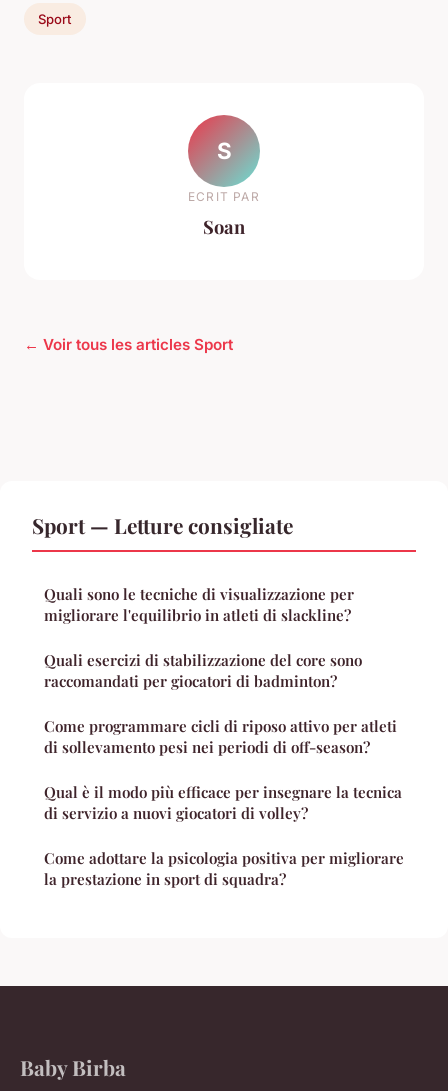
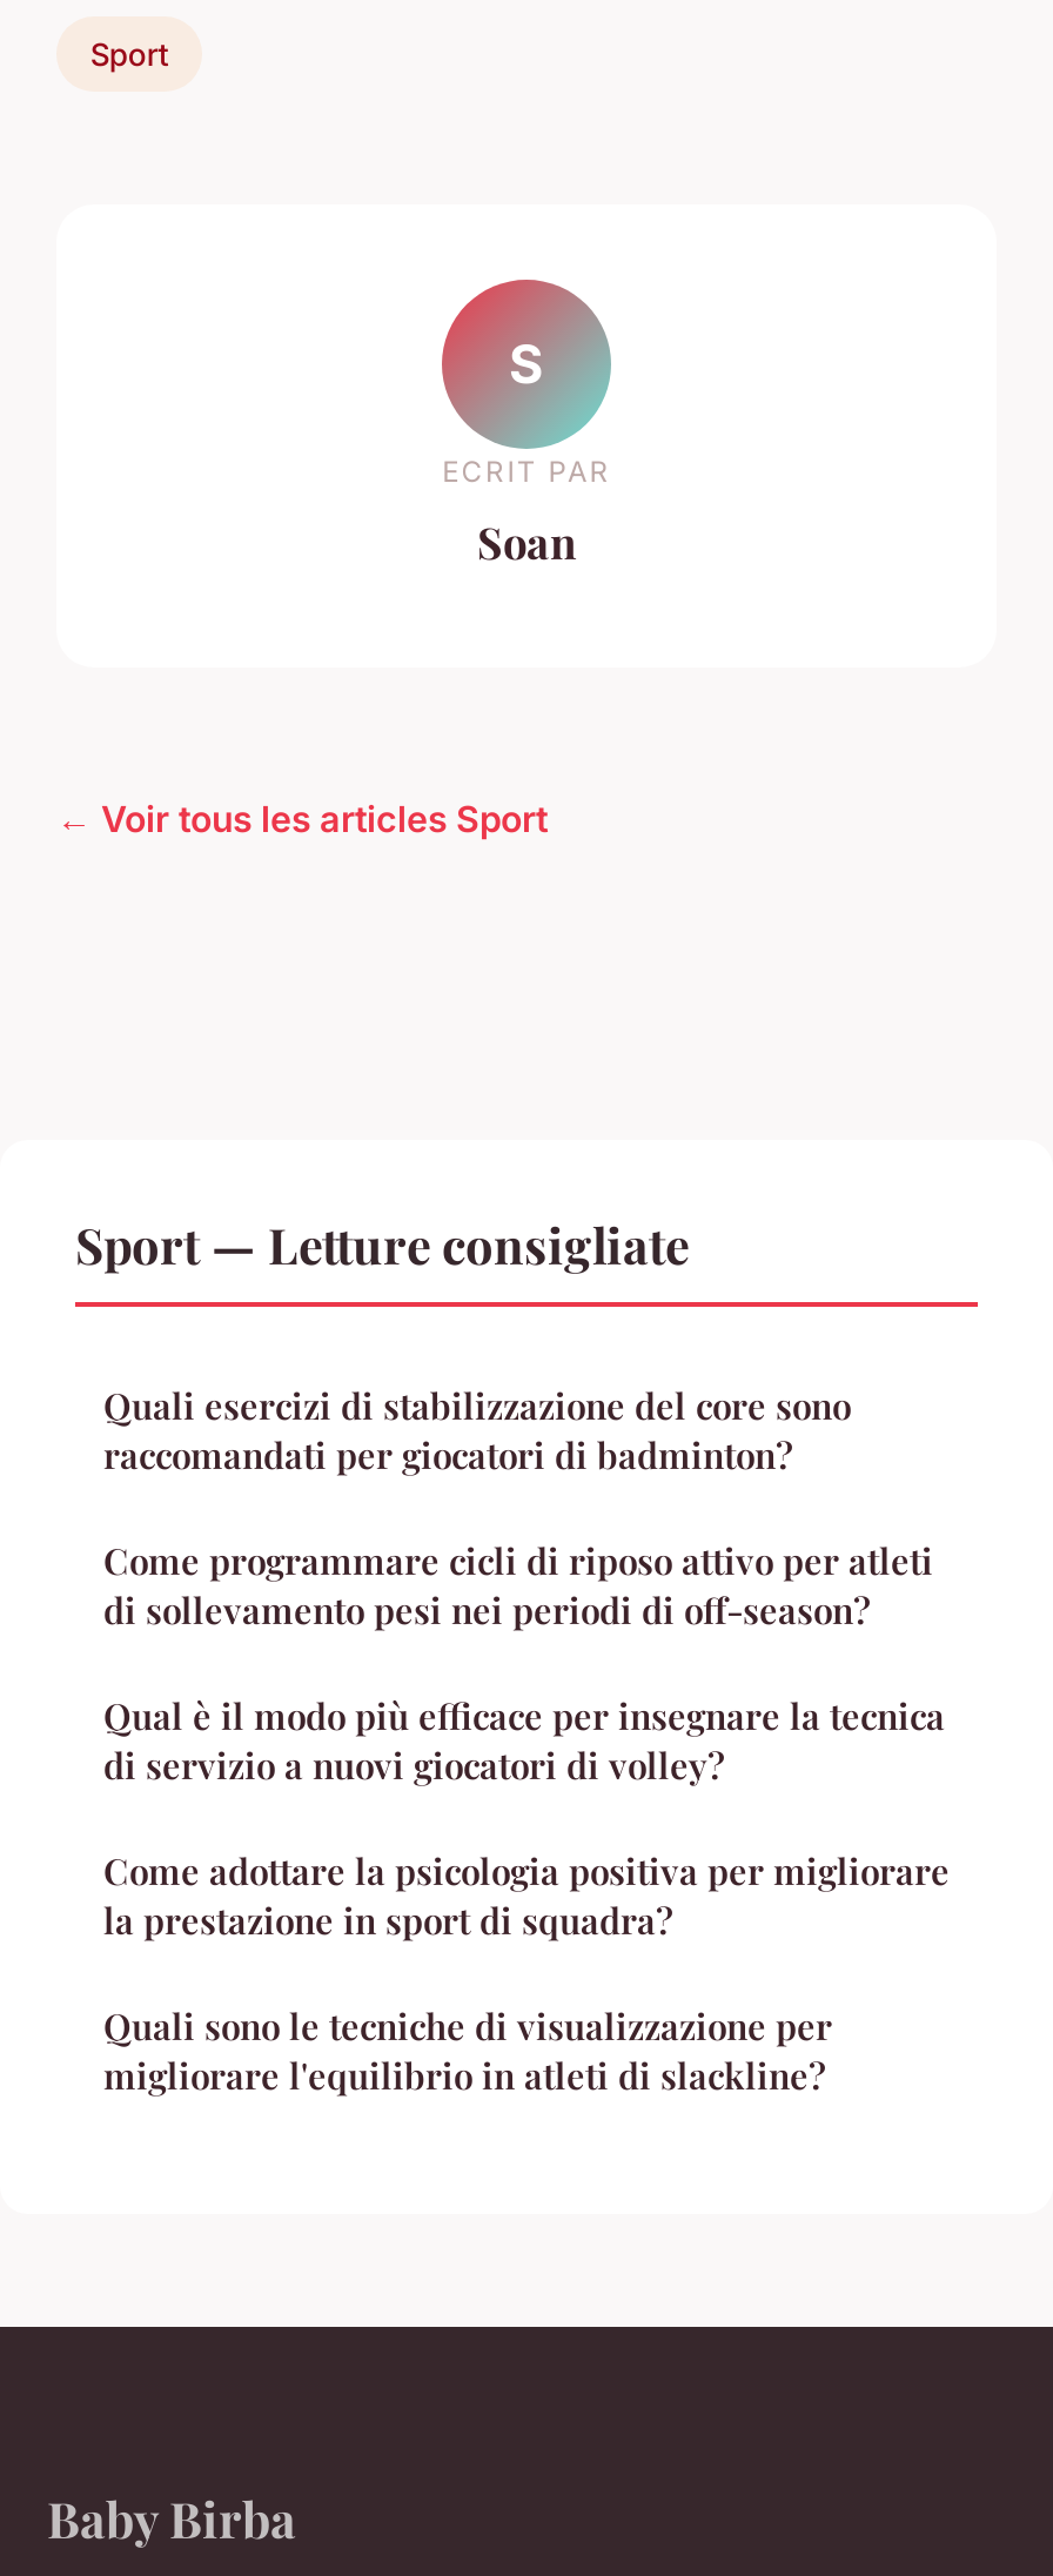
moved down: Quali sono le tecniche di visualizzazione per | migliorare l'equilibrio in atleti di slackline?

moved up: Quali esercizi di stabilizzazione del core sono | raccomandati per giocatori di badminton? | Come programmare cicli di riposo attivo per atleti | di sollevamento pesi nei periodi di off-season? | Qual è il modo più efficace per insegnare la tecnica | di servizio a nuovi giocatori di volley? | Come adottare la psicologia positiva per migliorare | la prestazione in sport di squadra?
